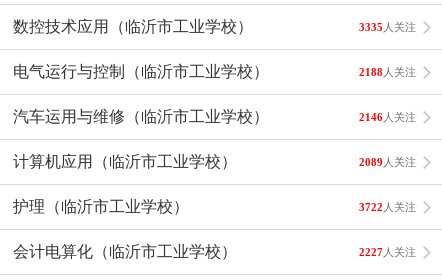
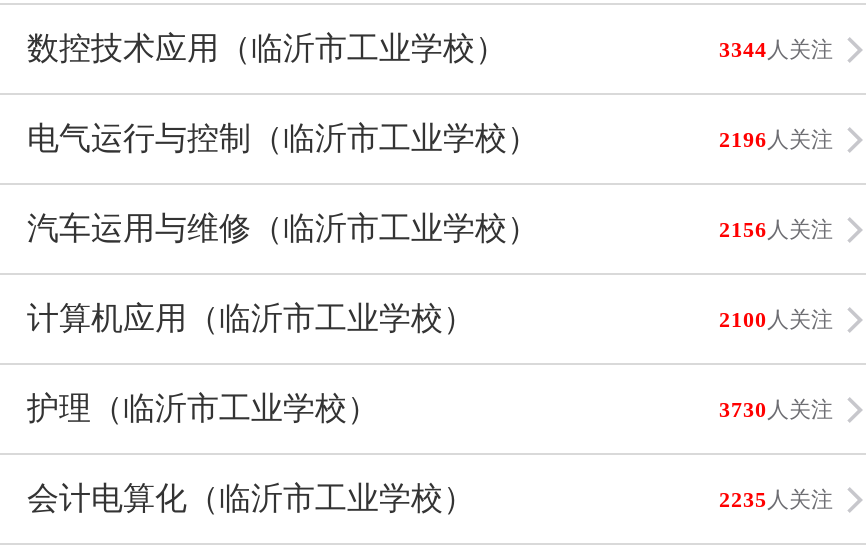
- 3335人关注
+ 3344人关注

- 2188人关注
+ 2196人关注

- 2146人关注
+ 2156人关注

- 2089人关注
+ 2100人关注

- 3722人关注
+ 3730人关注

- 2227人关注
+ 2235人关注
